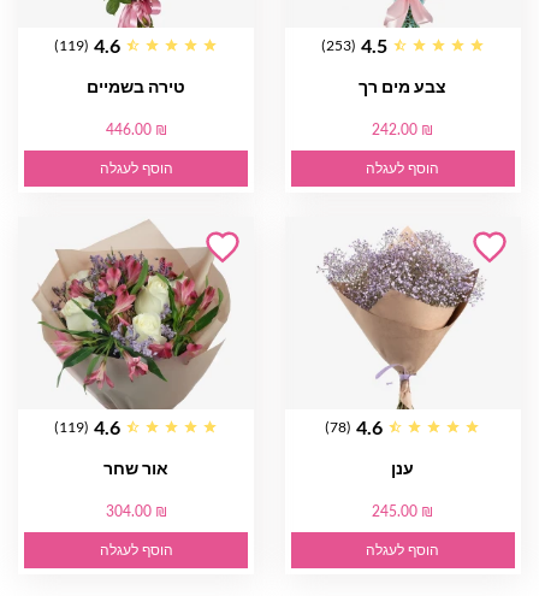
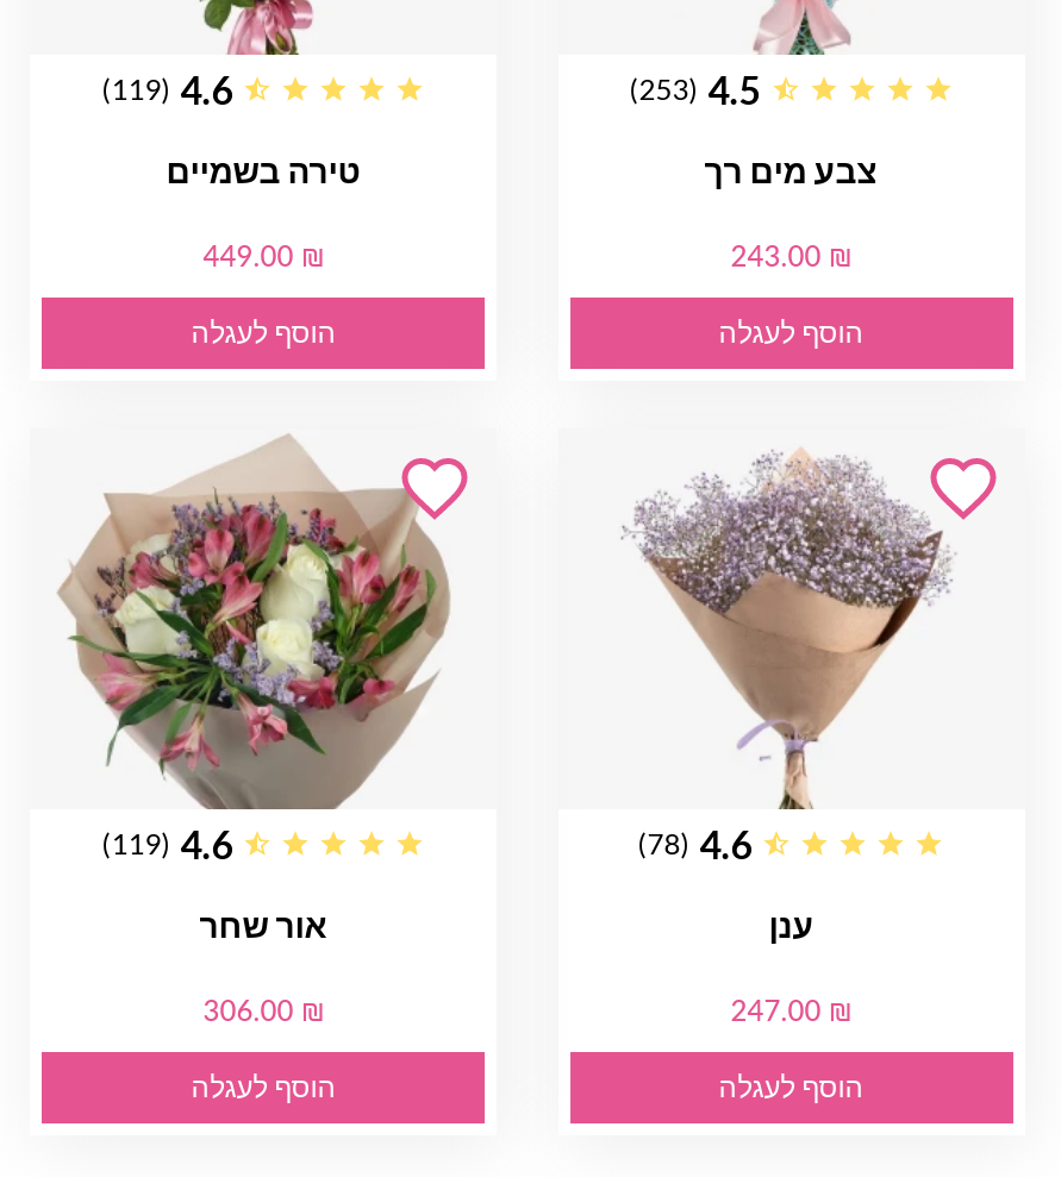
- 446.00 ₪
+ 449.00 ₪

- 242.00 ₪
+ 243.00 ₪

- 304.00 ₪
+ 306.00 ₪

- 245.00 ₪
+ 247.00 ₪
